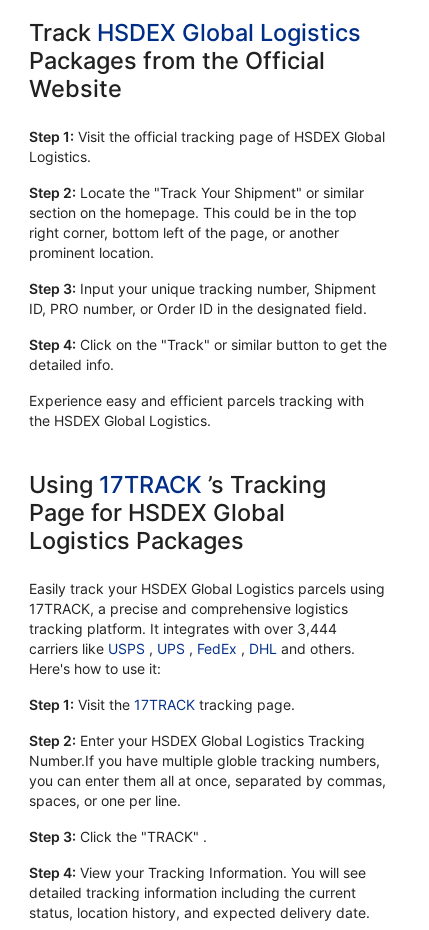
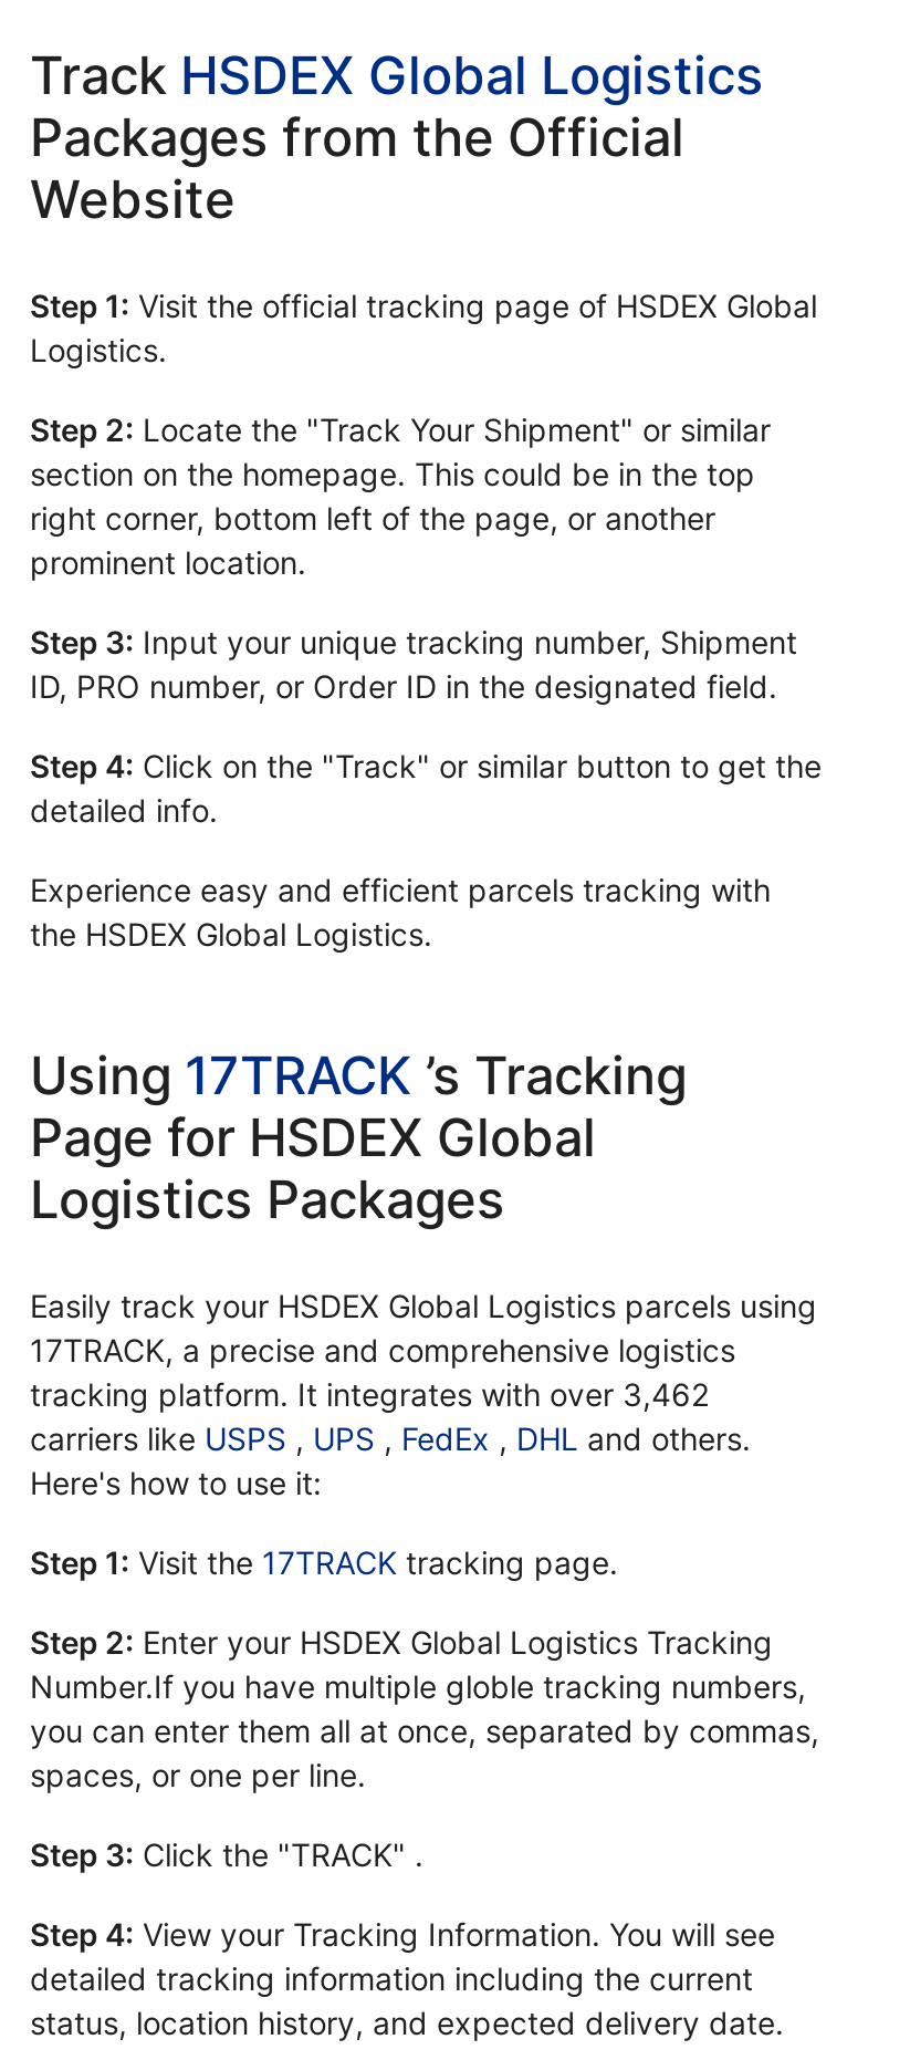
- tracking platform. It integrates with over 3,444
+ tracking platform. It integrates with over 3,462
